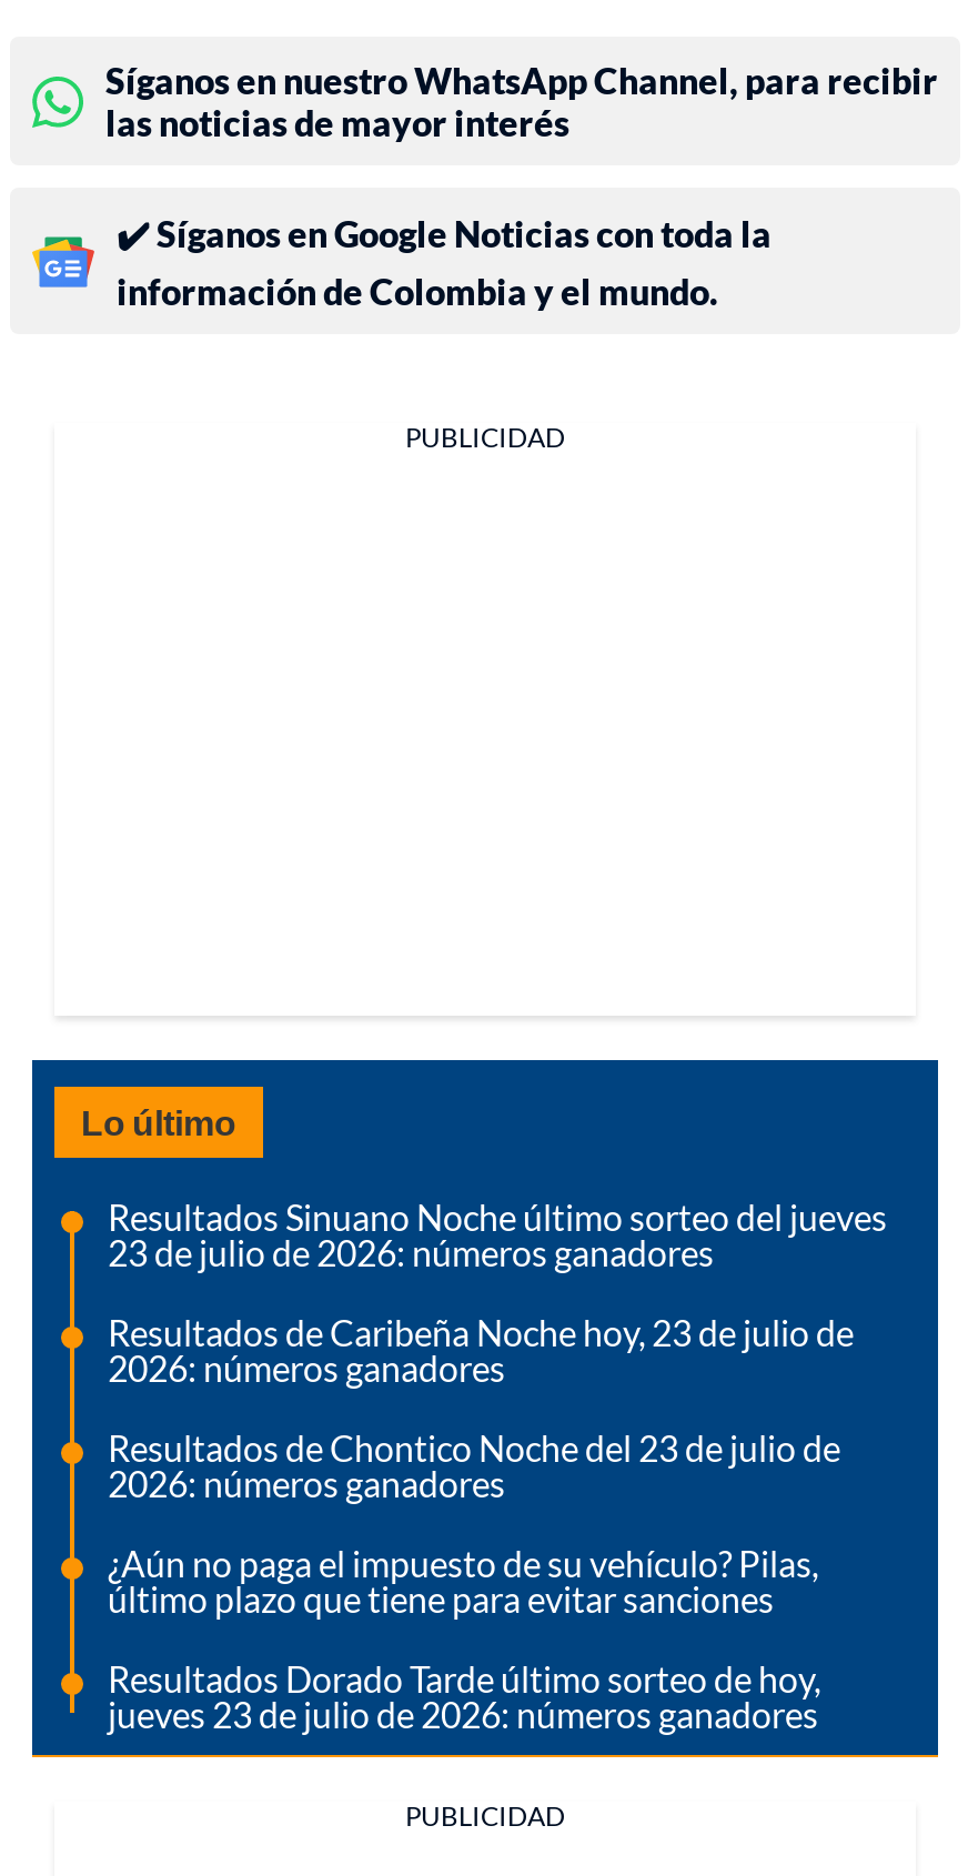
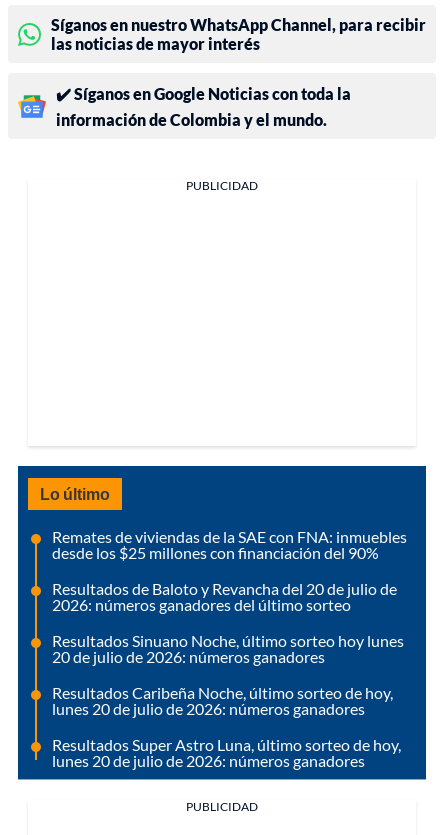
- Resultados Sinuano Noche último sorteo del jueves
- 23 de julio de 2026: números ganadores
+ Remates de viviendas de la SAE con FNA: inmuebles
+ desde los $25 millones con financiación del 90%

- Resultados de Caribeña Noche hoy, 23 de julio de
- 2026: números ganadores
+ Resultados de Baloto y Revancha del 20 de julio de
+ 2026: números ganadores del último sorteo

- Resultados de Chontico Noche del 23 de julio de
- 2026: números ganadores
+ Resultados Sinuano Noche, último sorteo hoy lunes
+ 20 de julio de 2026: números ganadores

- ¿Aún no paga el impuesto de su vehículo? Pilas,
- último plazo que tiene para evitar sanciones
+ Resultados Caribeña Noche, último sorteo de hoy,
+ lunes 20 de julio de 2026: números ganadores

- Resultados Dorado Tarde último sorteo de hoy,
- jueves 23 de julio de 2026: números ganadores
+ Resultados Super Astro Luna, último sorteo de hoy,
+ lunes 20 de julio de 2026: números ganadores
